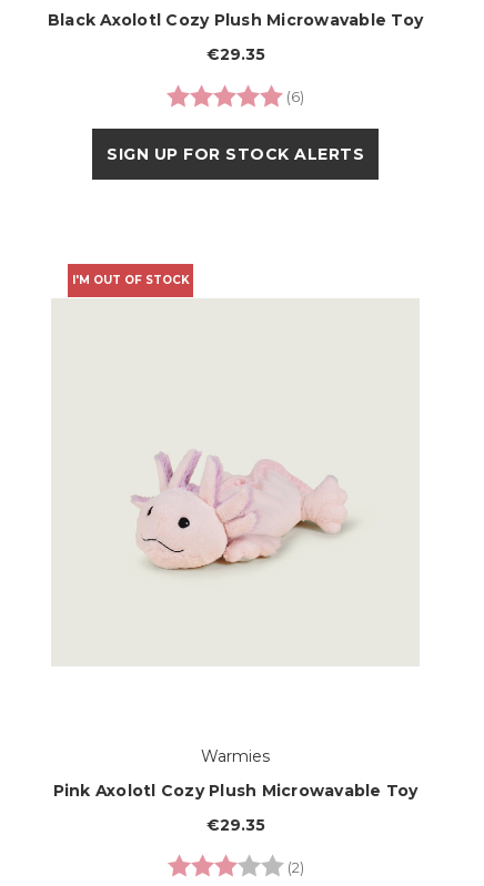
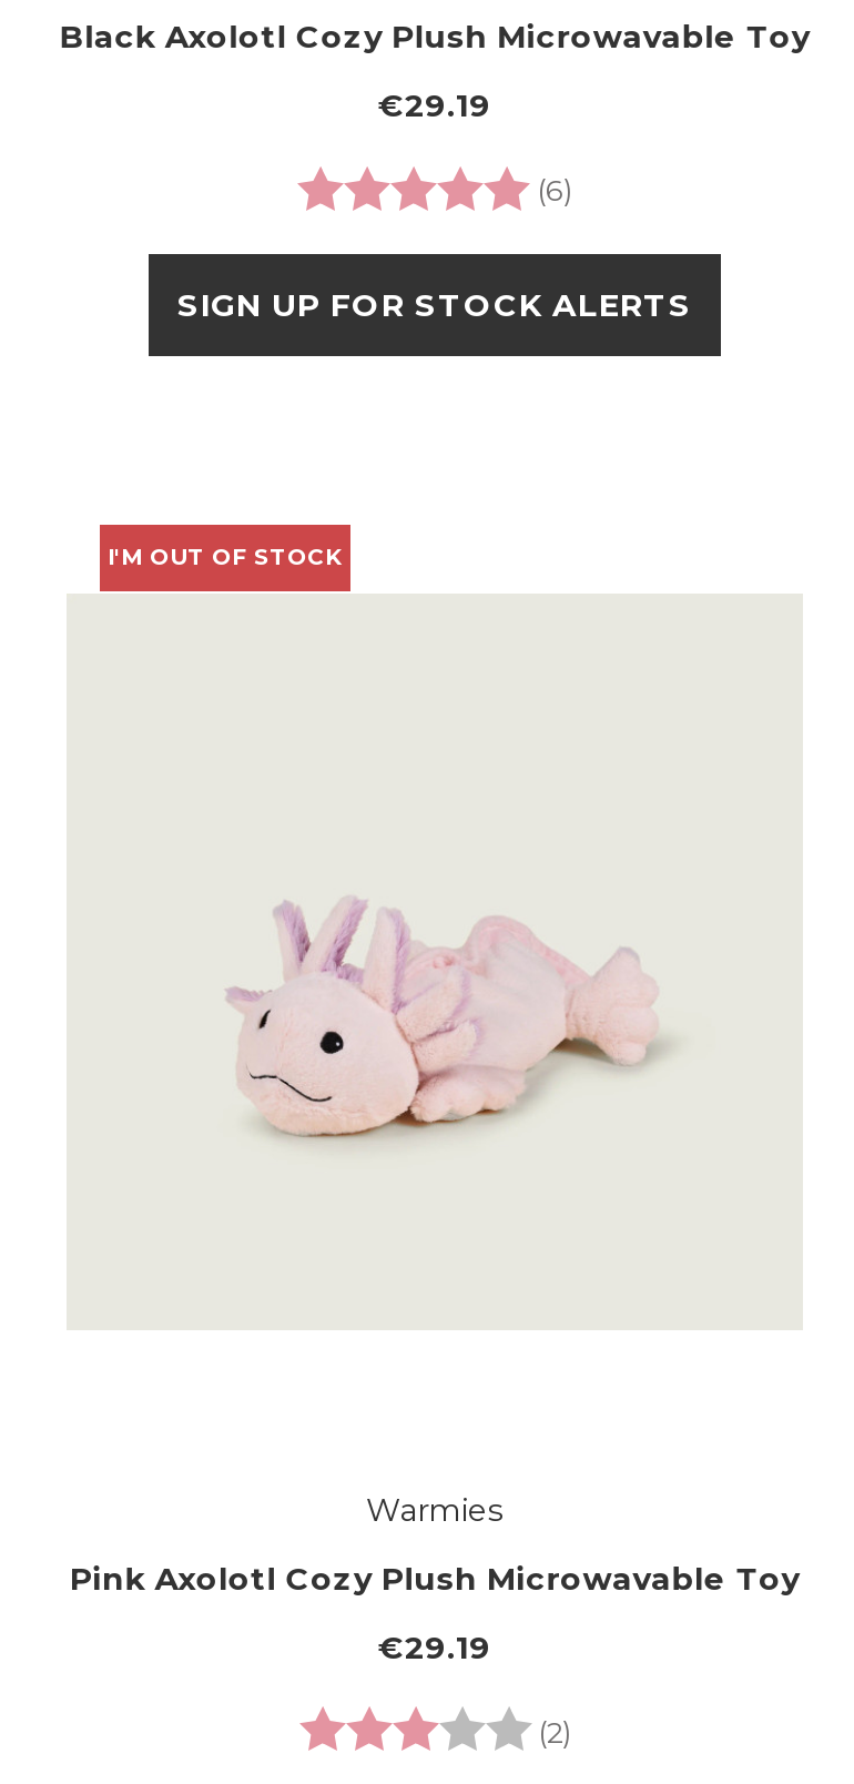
- €29.35
+ €29.19

- €29.35
+ €29.19
